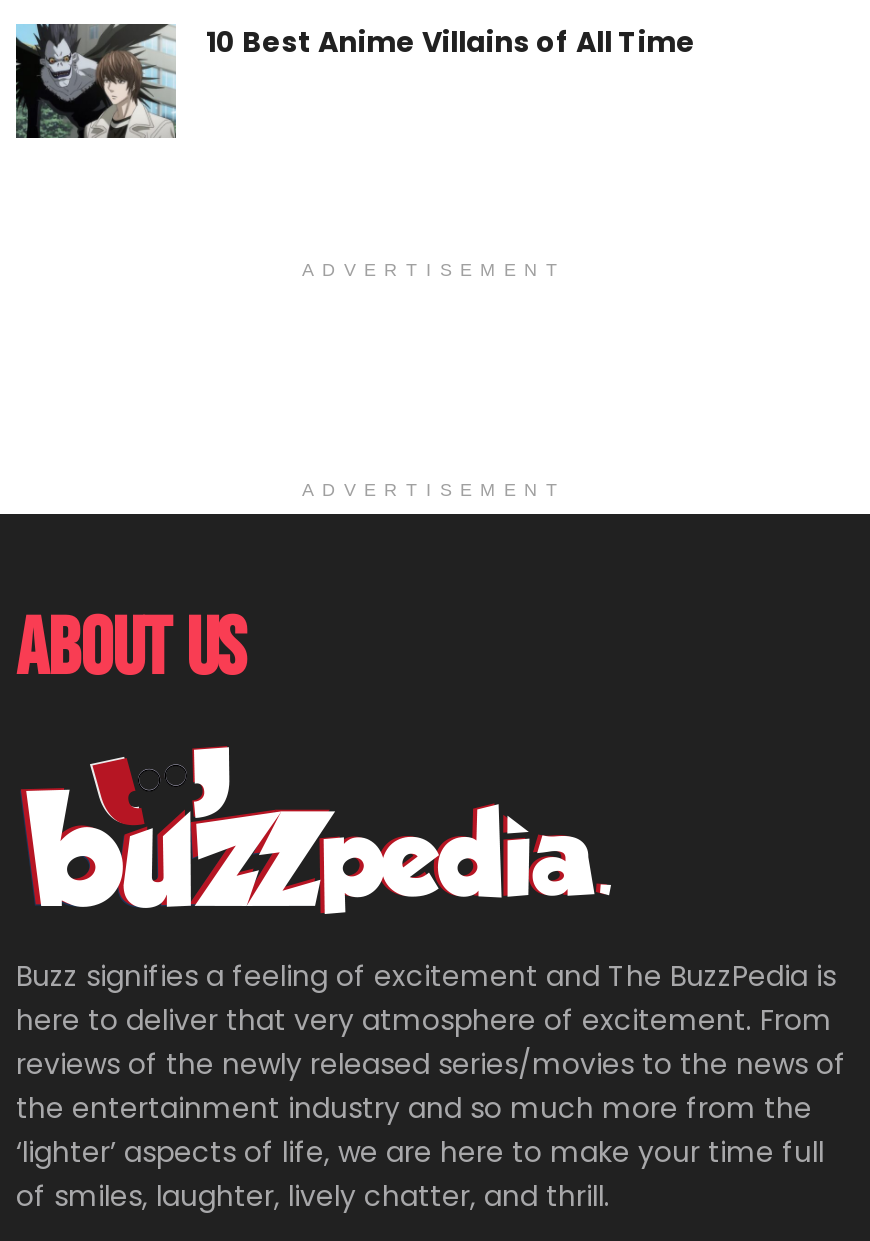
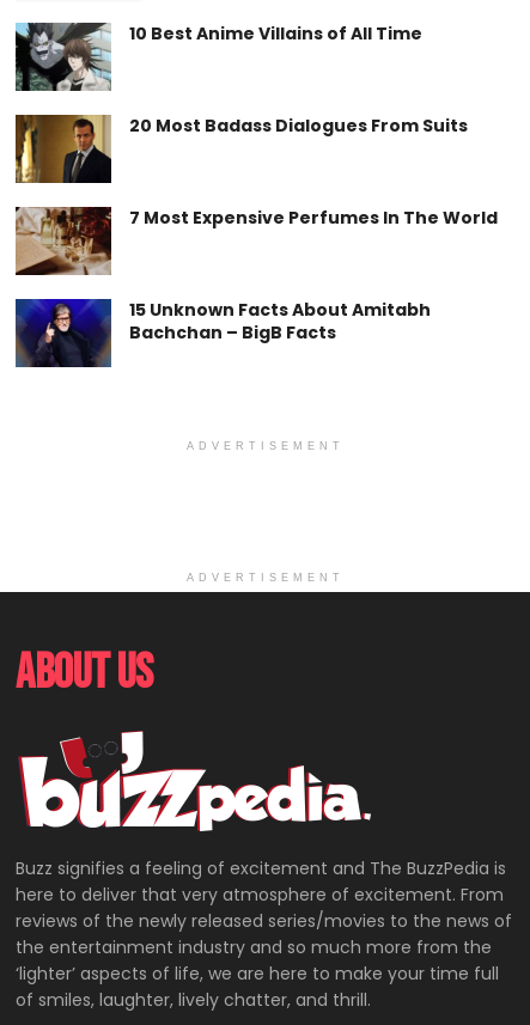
+ [image]
+ 20 Most Badass Dialogues From Suits

+ [image]
+ 7 Most Expensive Perfumes In The World

+ [image]
+ 15 Unknown Facts About Amitabh
+ Bachchan – BigB Facts
